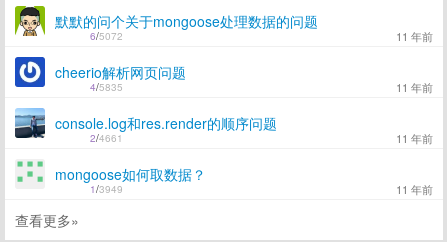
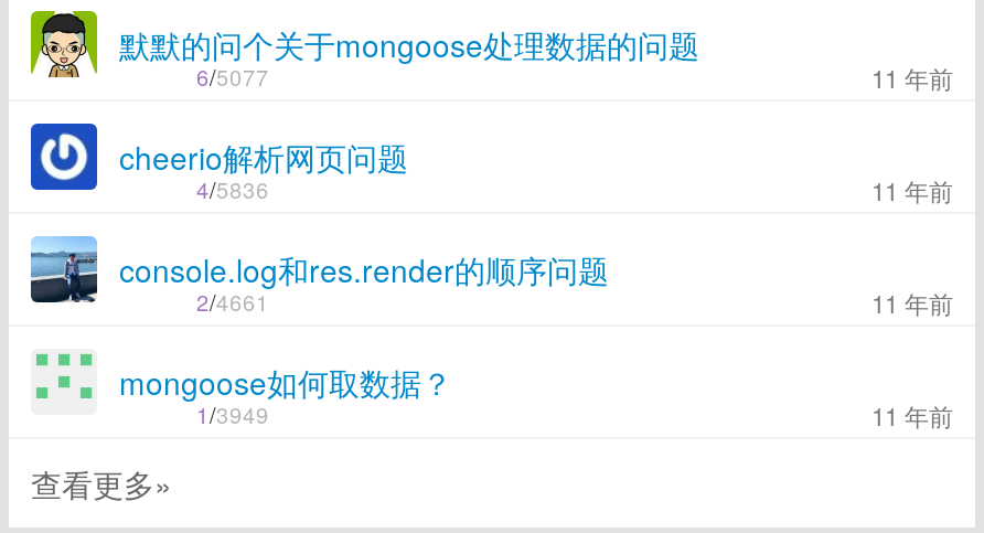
- 6 /5072
+ 6 /5077

- 4 /5835
+ 4 /5836
